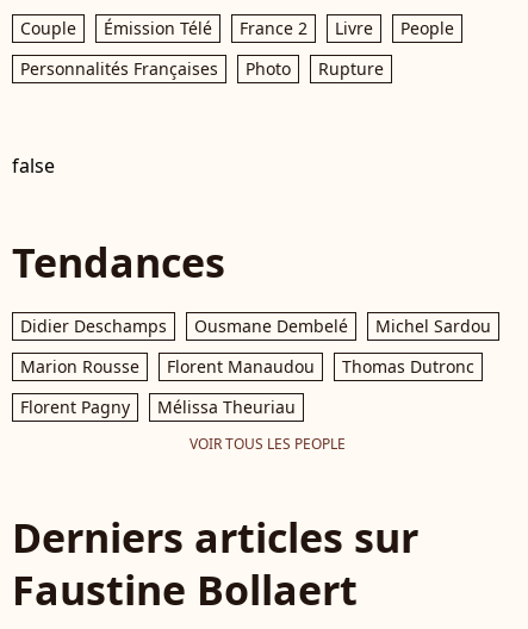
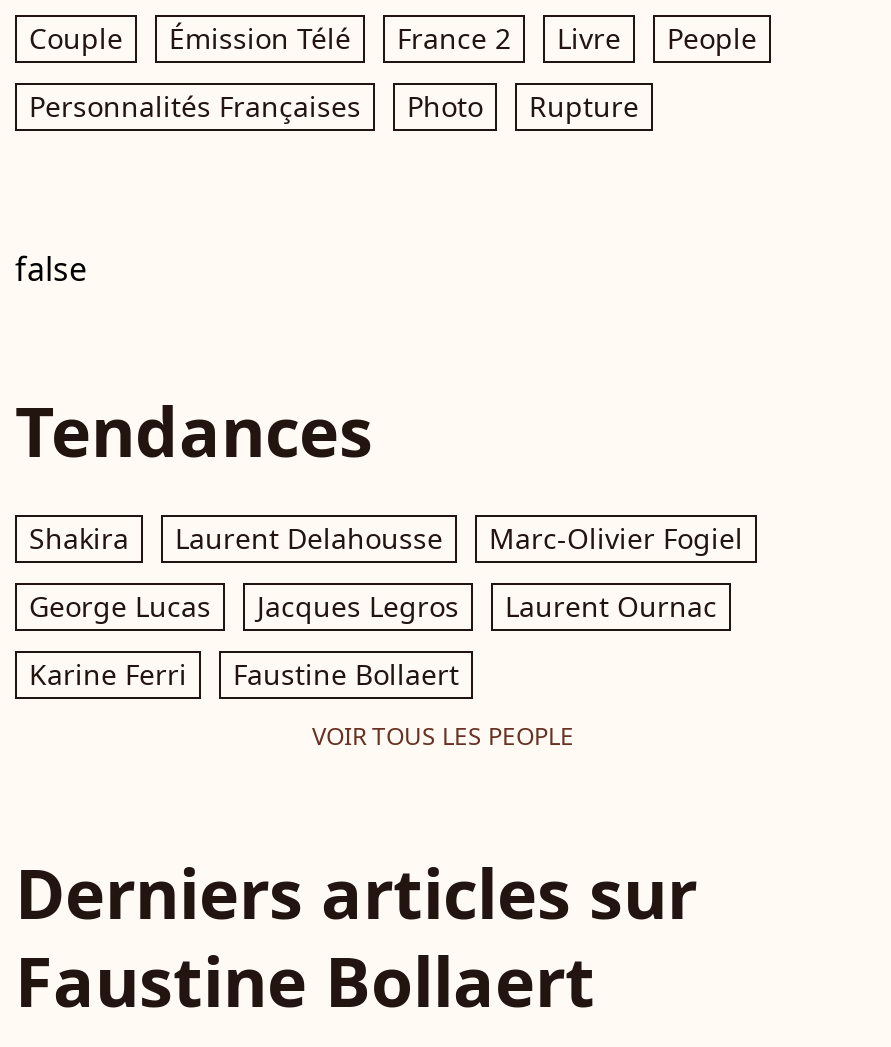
- Didier Deschamps
- Ousmane Dembelé
- Michel Sardou
+ Shakira
+ Laurent Delahousse
+ Marc-Olivier Fogiel

- Marion Rousse
- Florent Manaudou
- Thomas Dutronc
+ George Lucas
+ Jacques Legros
+ Laurent Ournac

- Florent Pagny
- Mélissa Theuriau
+ Karine Ferri
+ Faustine Bollaert
